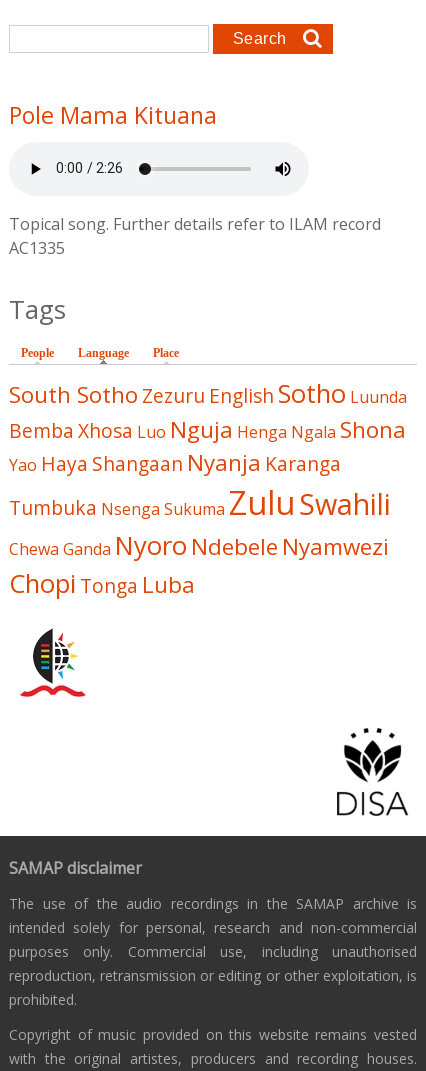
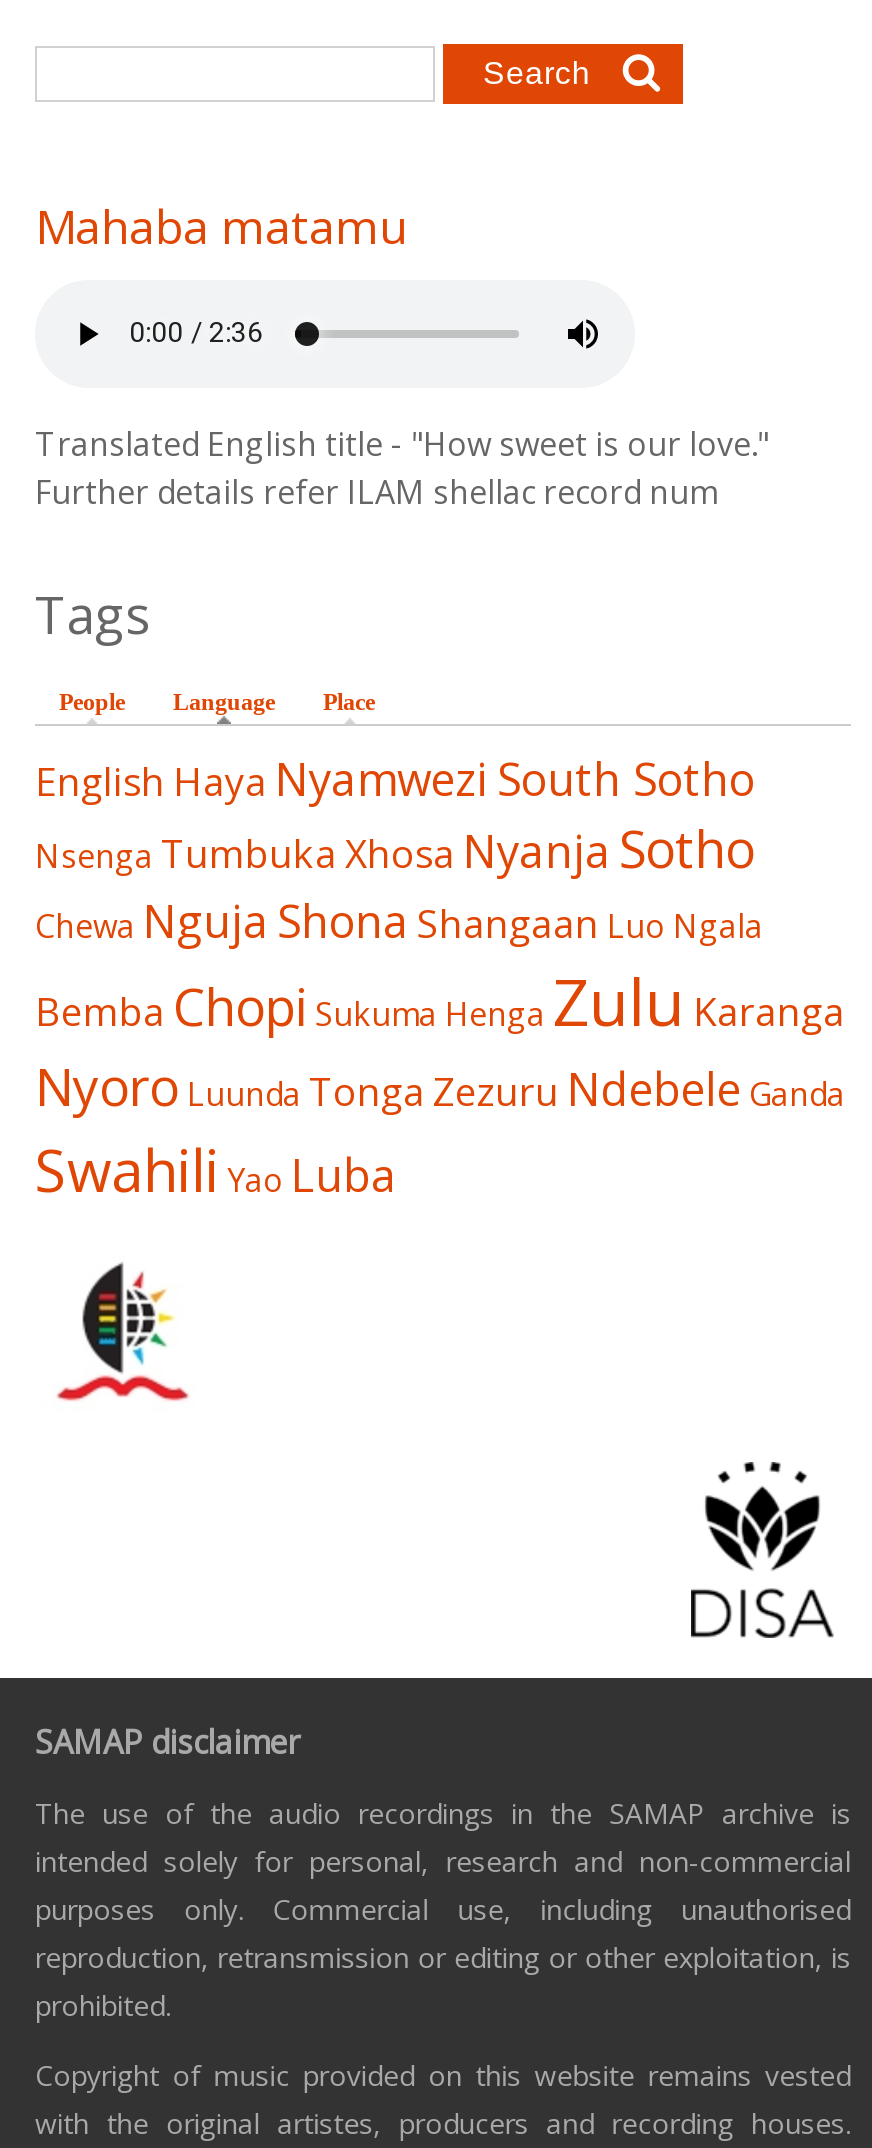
- Pole Mama Kituana
+ Mahaba matamu

- Topical song. Further details refer to ILAM record
- AC1335
+ Translated English title - "How sweet is our love."
+ Further details refer ILAM shellac record num

- South Sotho Zezuru English Sotho Luunda
- Bemba Xhosa Luo Nguja Henga Ngala Shona
- Yao Haya Shangaan Nyanja Karanga
- Tumbuka Nsenga Sukuma Zulu Swahili
- Chewa Ganda Nyoro Ndebele Nyamwezi
- Chopi Tonga Luba
+ English Haya Nyamwezi South Sotho
+ Nsenga Tumbuka Xhosa Nyanja Sotho
+ Chewa Nguja Shona Shangaan Luo Ngala
+ Bemba Chopi Sukuma Henga Zulu Karanga
+ Nyoro Luunda Tonga Zezuru Ndebele Ganda
+ Swahili Yao Luba
